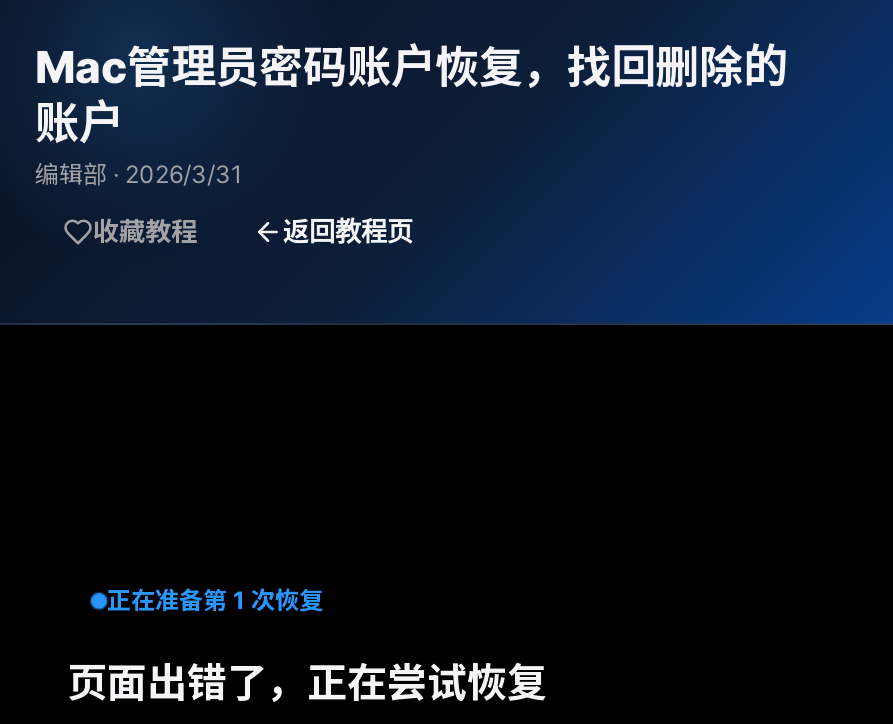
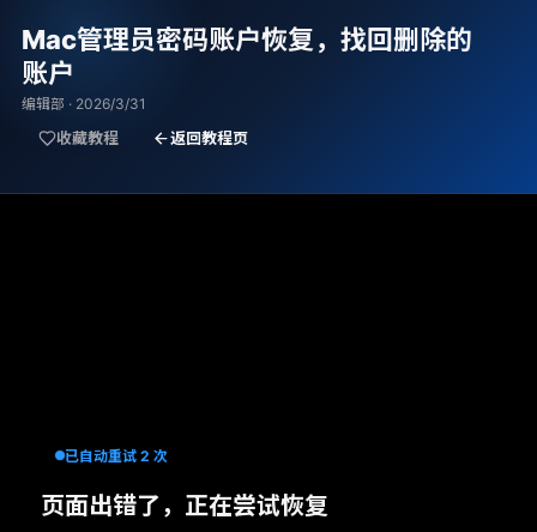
- 正在准备第 1 次恢复
+ 已自动重试 2 次
